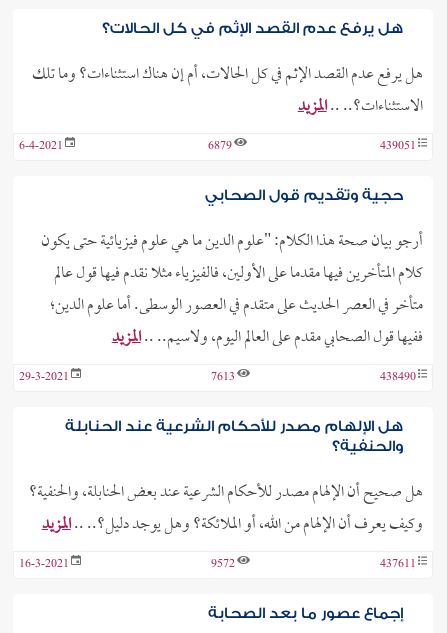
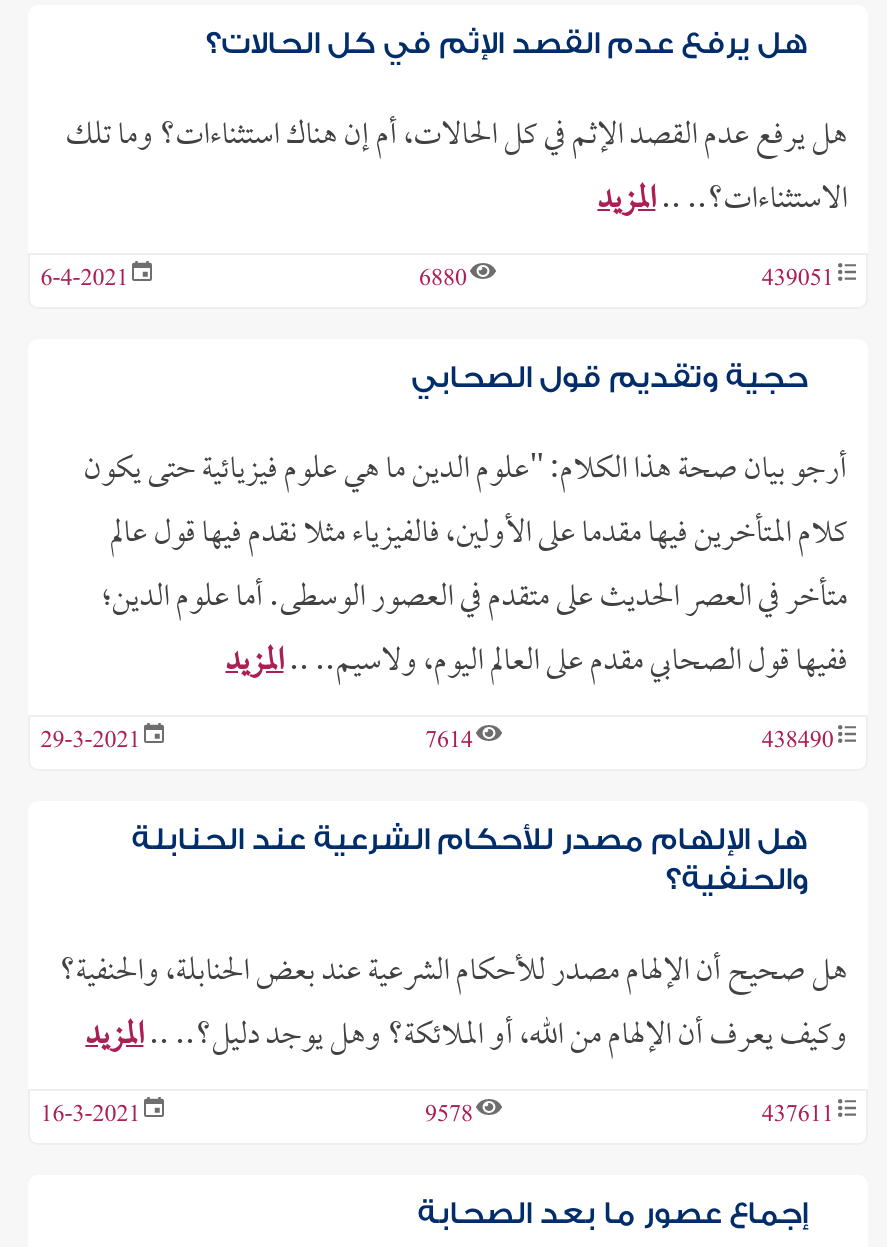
- 6879
+ 6880

- 7613
+ 7614

- 9572
+ 9578
